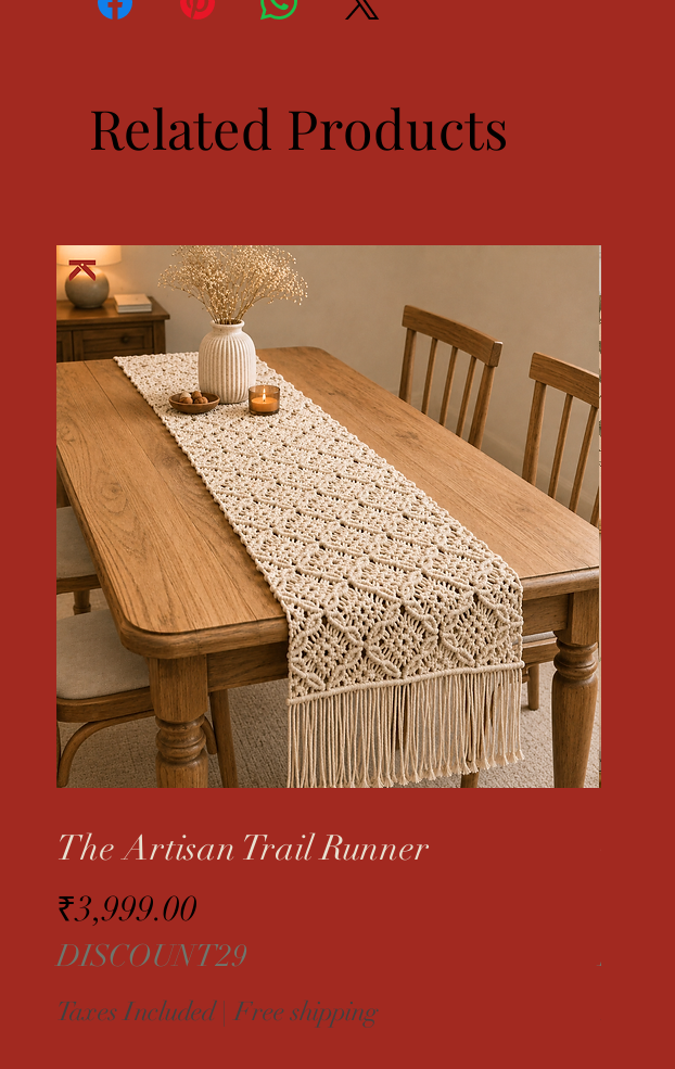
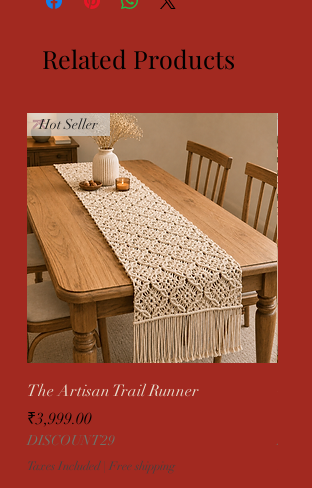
+ Hot Seller
